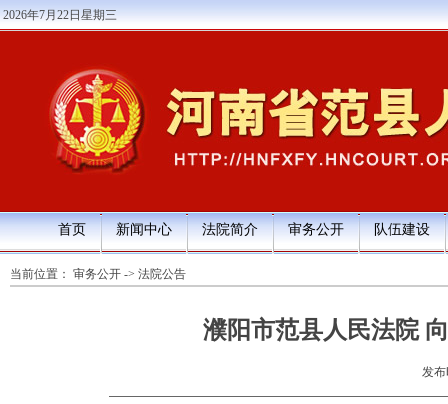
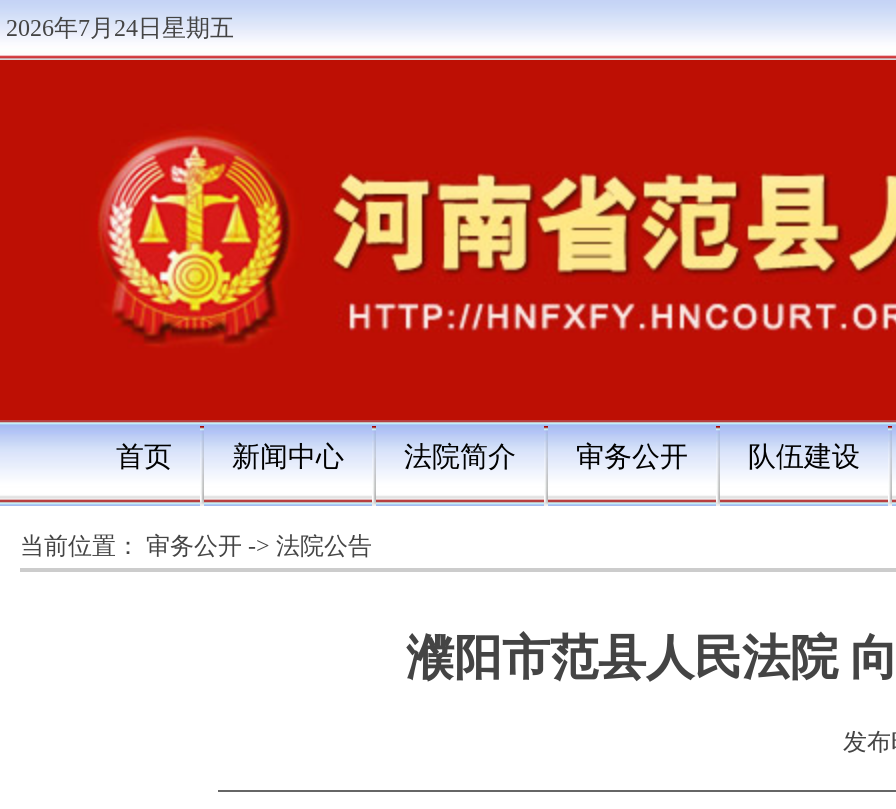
- 2026年7月22日星期三
+ 2026年7月24日星期五
